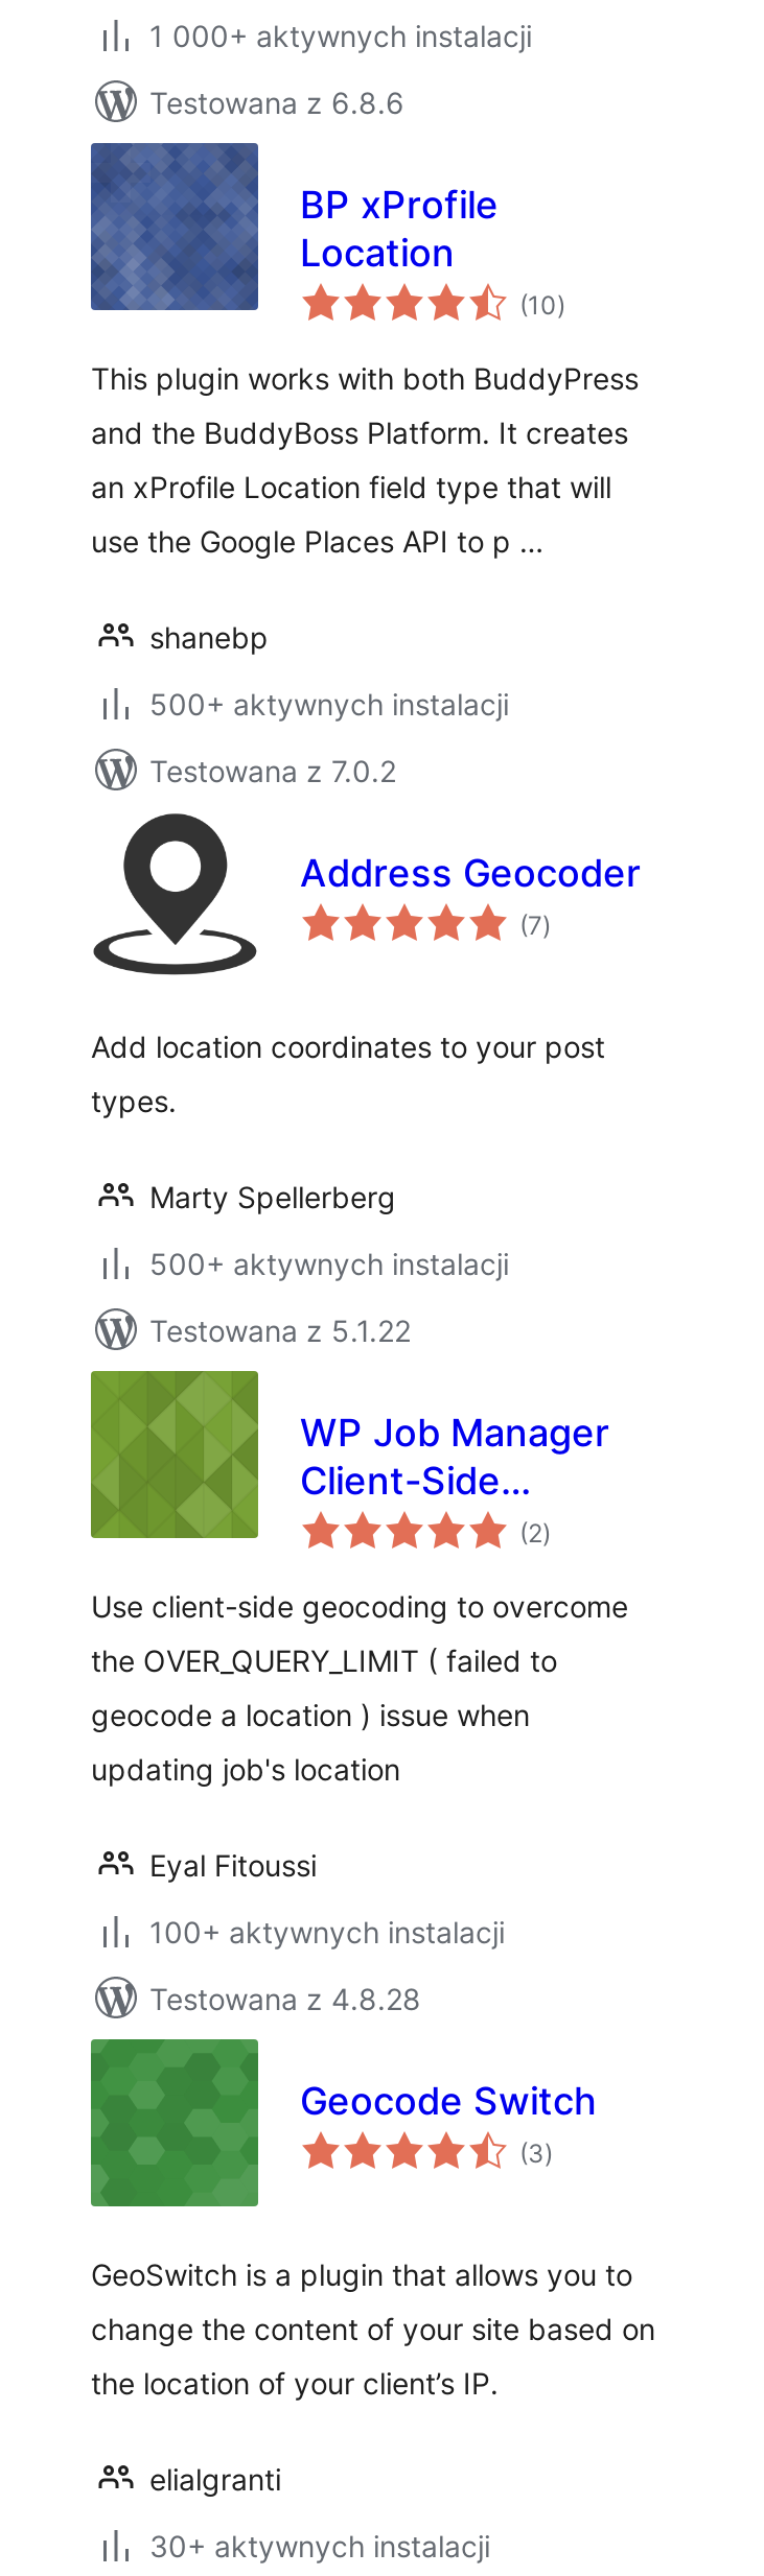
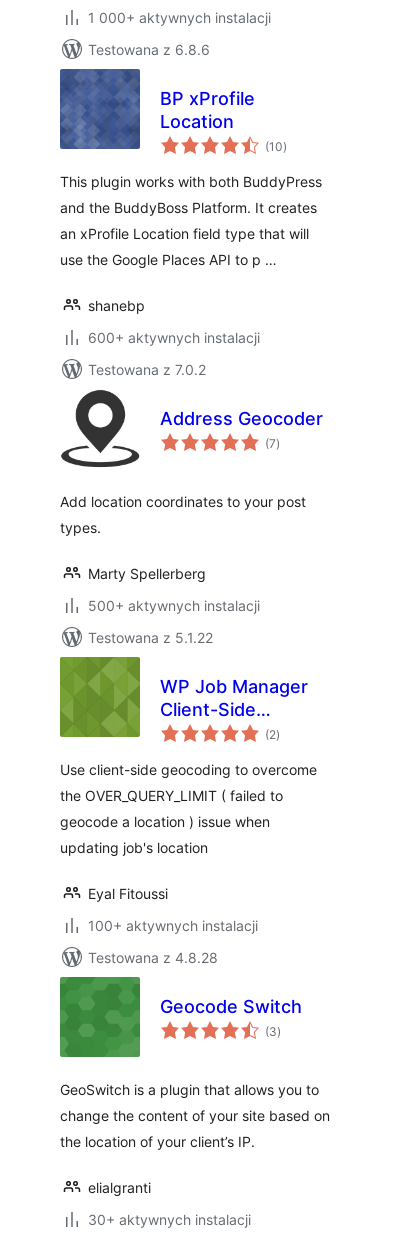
- 500+ aktywnych instalacji
+ 600+ aktywnych instalacji
